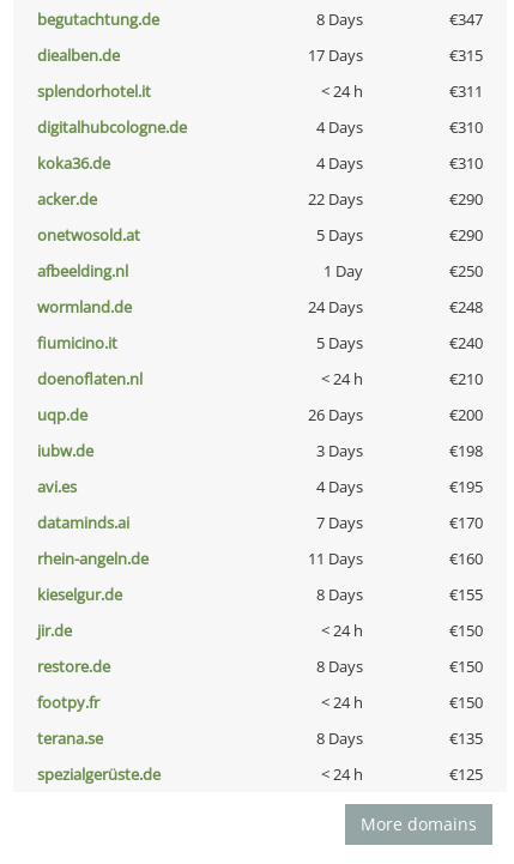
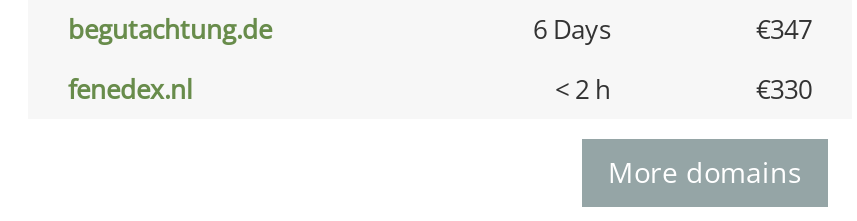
- 8 Days
+ 6 Days

- diealben.de
- 17 Days
- €315
- splendorhotel.it
- < 24 h
- €311
- digitalhubcologne.de
- 4 Days
- €310
- koka36.de
- 4 Days
- €310
- acker.de
- 22 Days
- €290
- onetwosold.at
- 5 Days
- €290
- afbeelding.nl
- 1 Day
- €250
- wormland.de
- 24 Days
- €248
- fiumicino.it
- 5 Days
- €240
- doenoflaten.nl
- < 24 h
- €210
- uqp.de
- 26 Days
- €200
- iubw.de
- 3 Days
- €198
- avi.es
- 4 Days
- €195
- dataminds.ai
- 7 Days
- €170
- rhein-angeln.de
- 11 Days
- €160
- kieselgur.de
- 8 Days
- €155
- jir.de
- < 24 h
- €150
- restore.de
- 8 Days
- €150
- footpy.fr
- < 24 h
- €150
- terana.se
- 8 Days
- €135
- spezialgerüste.de
- < 24 h
- €125
+ fenedex.nl
+ < 2 h
+ €330
